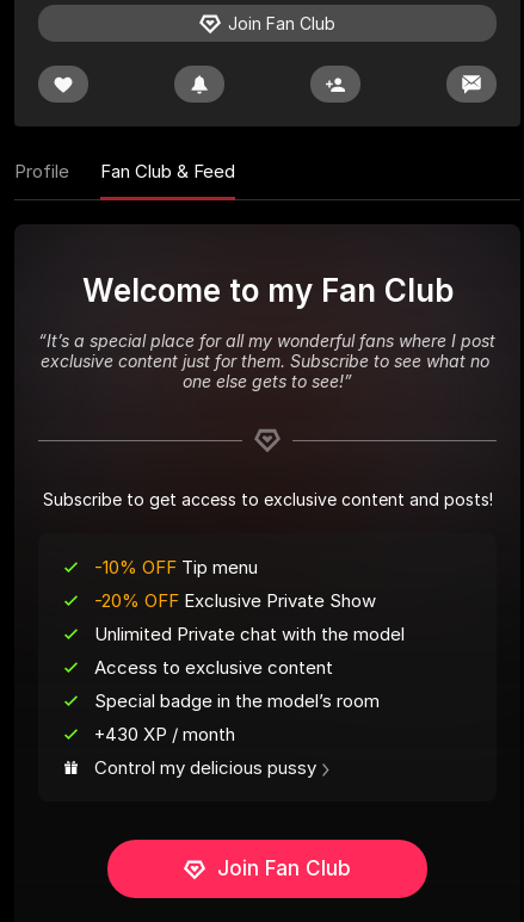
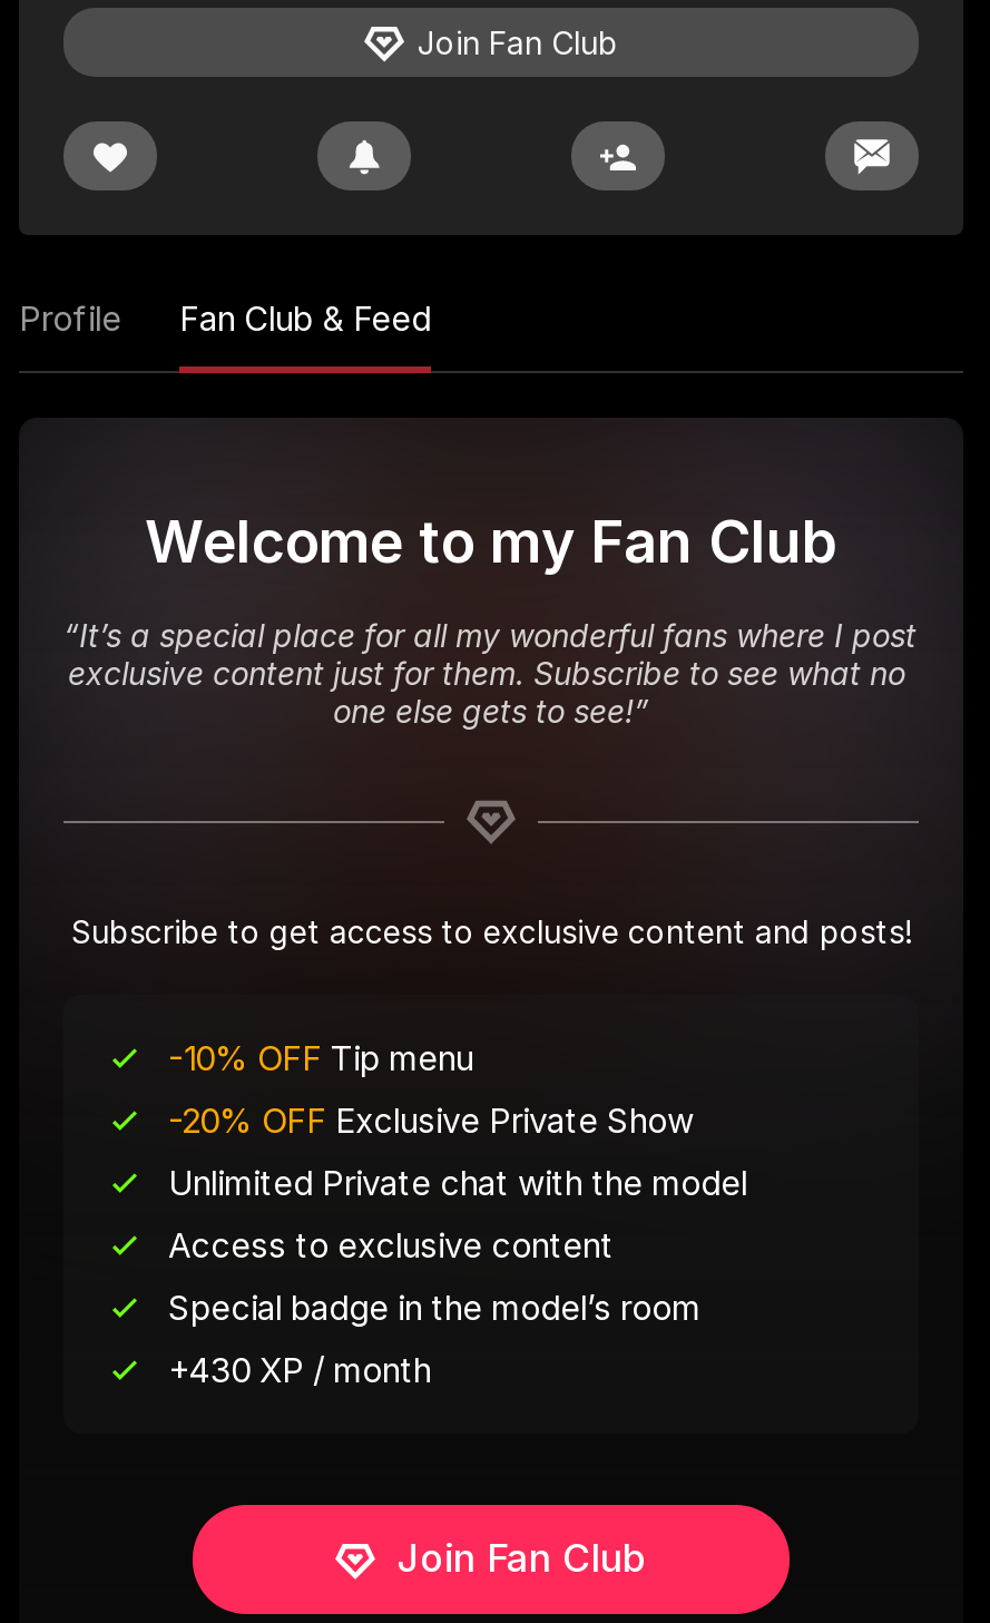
- Control my delicious pussy
